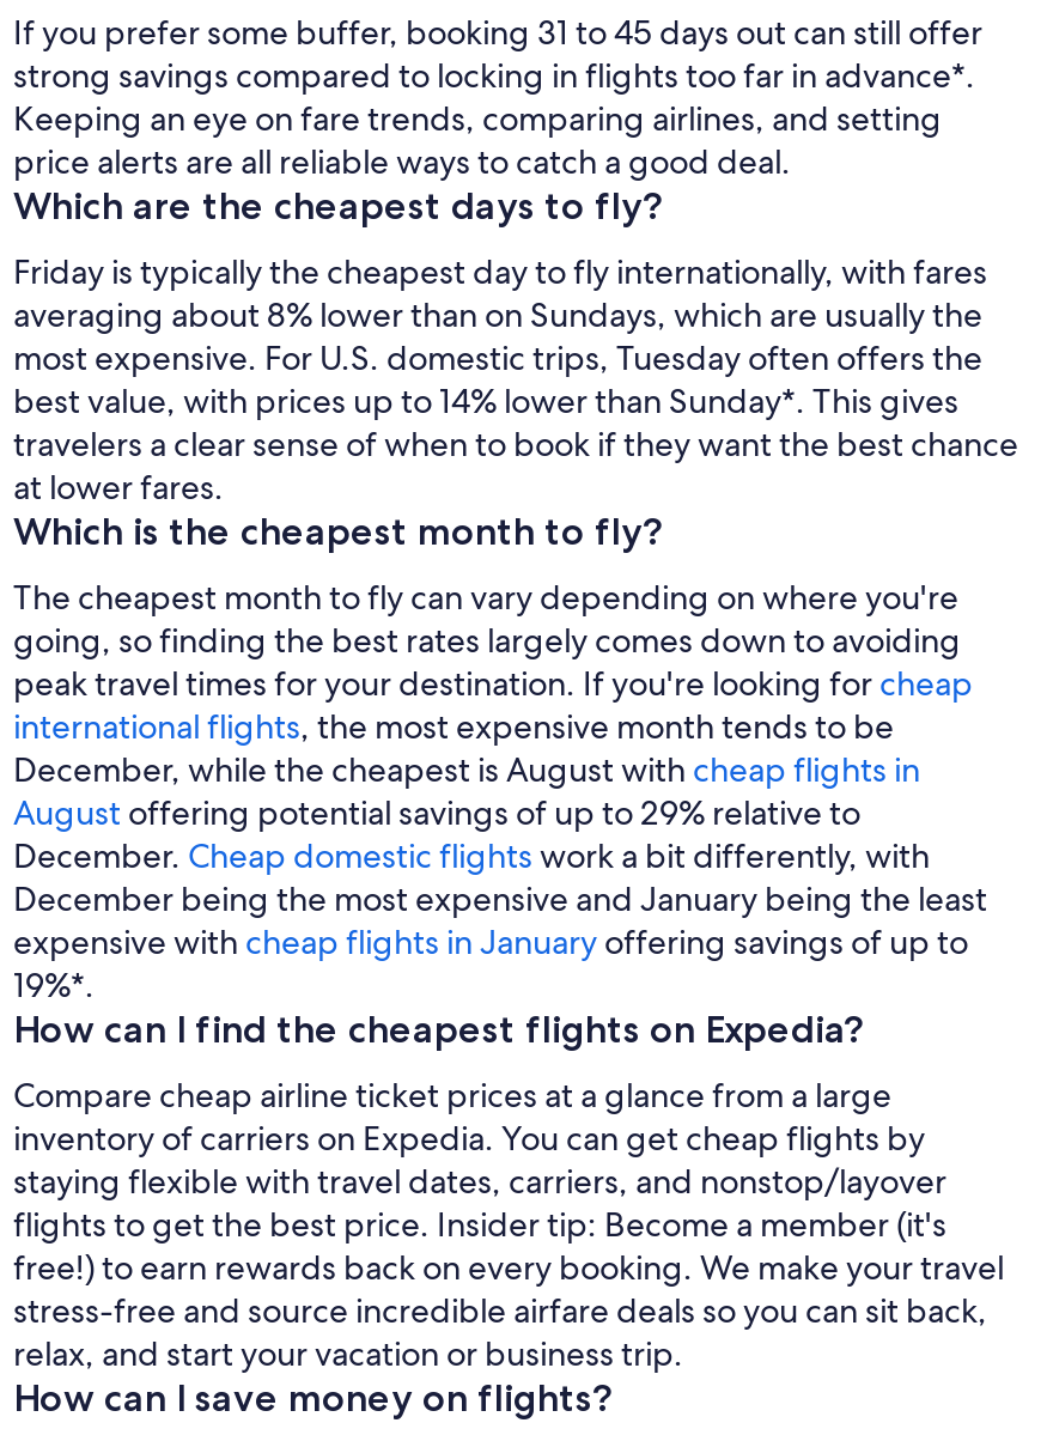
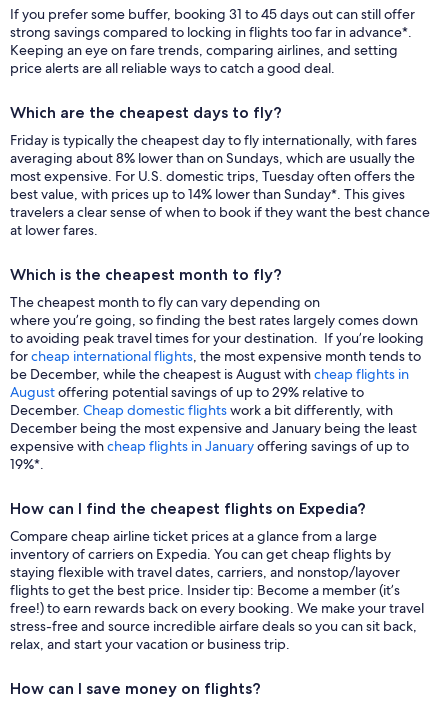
- The cheapest month to fly can vary depending on where you're
- going, so finding the best rates largely comes down to avoiding
- peak travel times for your destination. If you're looking for cheap
- international flights, the most expensive month tends to be
- December, while the cheapest is August with cheap flights in
+ The cheapest month to fly can vary depending on
+ where you’re going, so finding the best rates largely comes down
+ to avoiding peak travel times for your destination. Ifyou’re looking
+ for cheap international flights, the most expensive month tends to
+ be December, while the cheapest is August with cheap flights in

- flights to get the best price. Insider tip: Become a member (it's
+ flights to get the best price. Insider tip: Become a member (it’s
